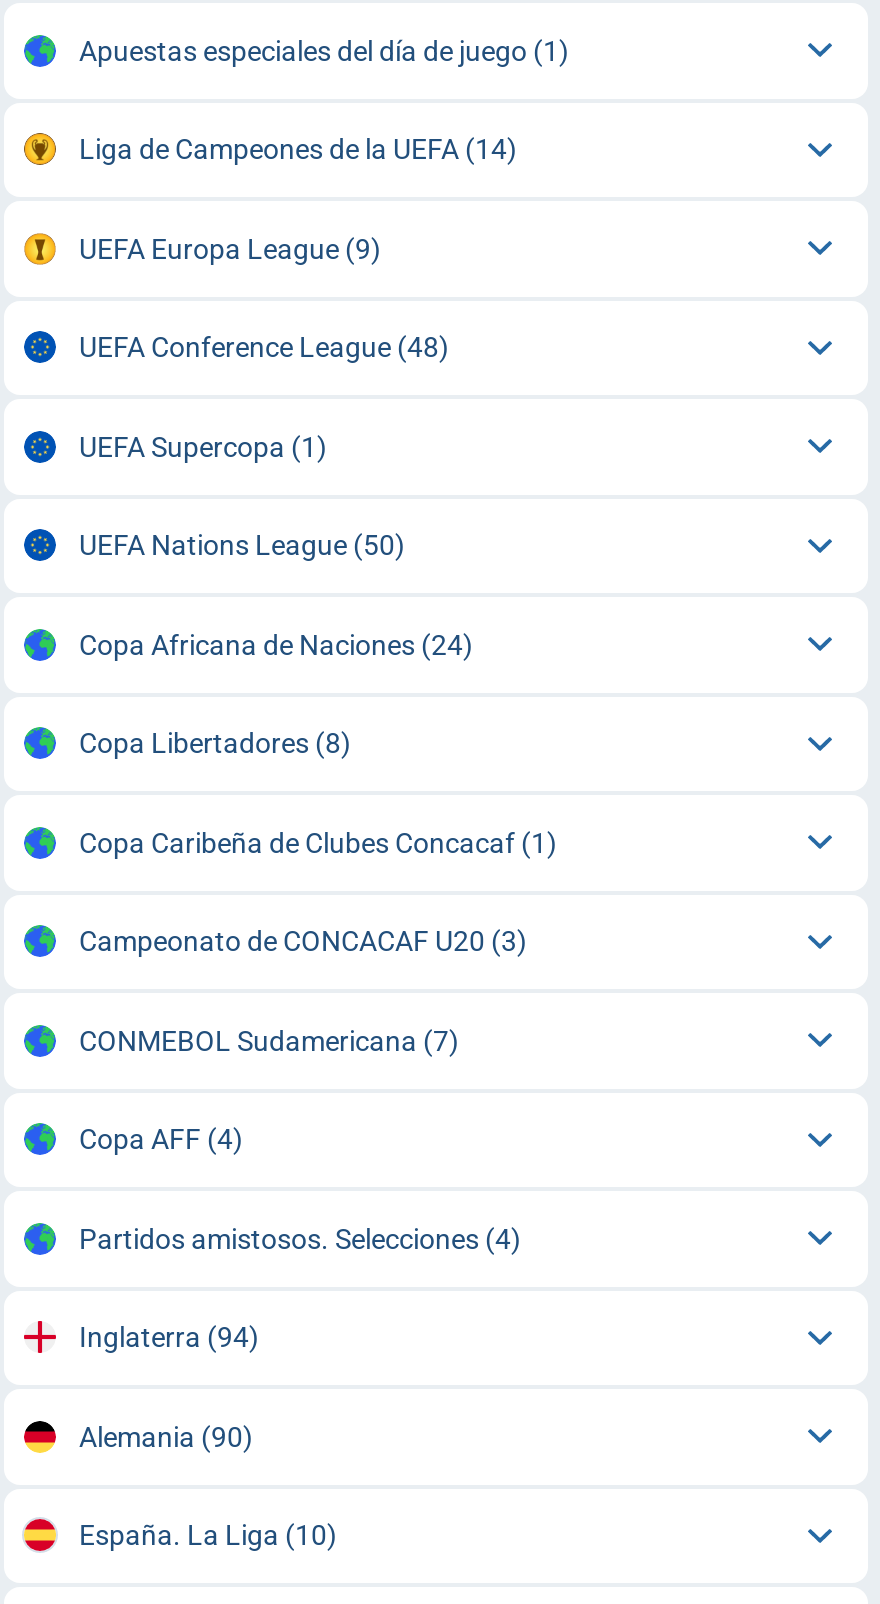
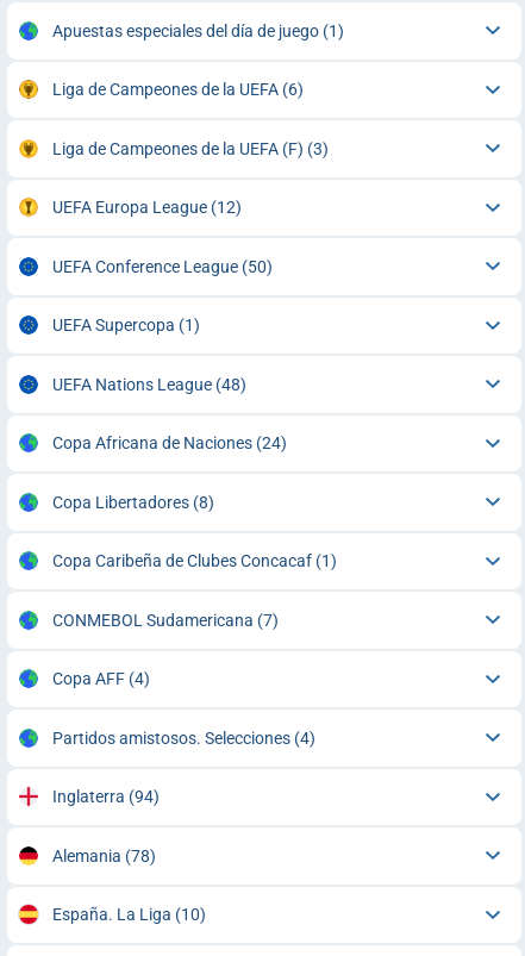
- Liga de Campeones de la UEFA (14)
- UEFA Europa League (9)
- UEFA Conference League (48)
+ Liga de Campeones de la UEFA (6)
+ Liga de Campeones de la UEFA (F) (3)
+ UEFA Europa League (12)
+ UEFA Conference League (50)

moved down: UEFA Supercopa (1)

- UEFA Nations League (50)
+ UEFA Nations League (48)

moved down: Copa Africana de Naciones (24) | Copa Libertadores (8) | Copa Caribeña de Clubes Concacaf (1)

- Campeonato de CONCACAF U20 (3)

- Alemania (90)
+ Alemania (78)
